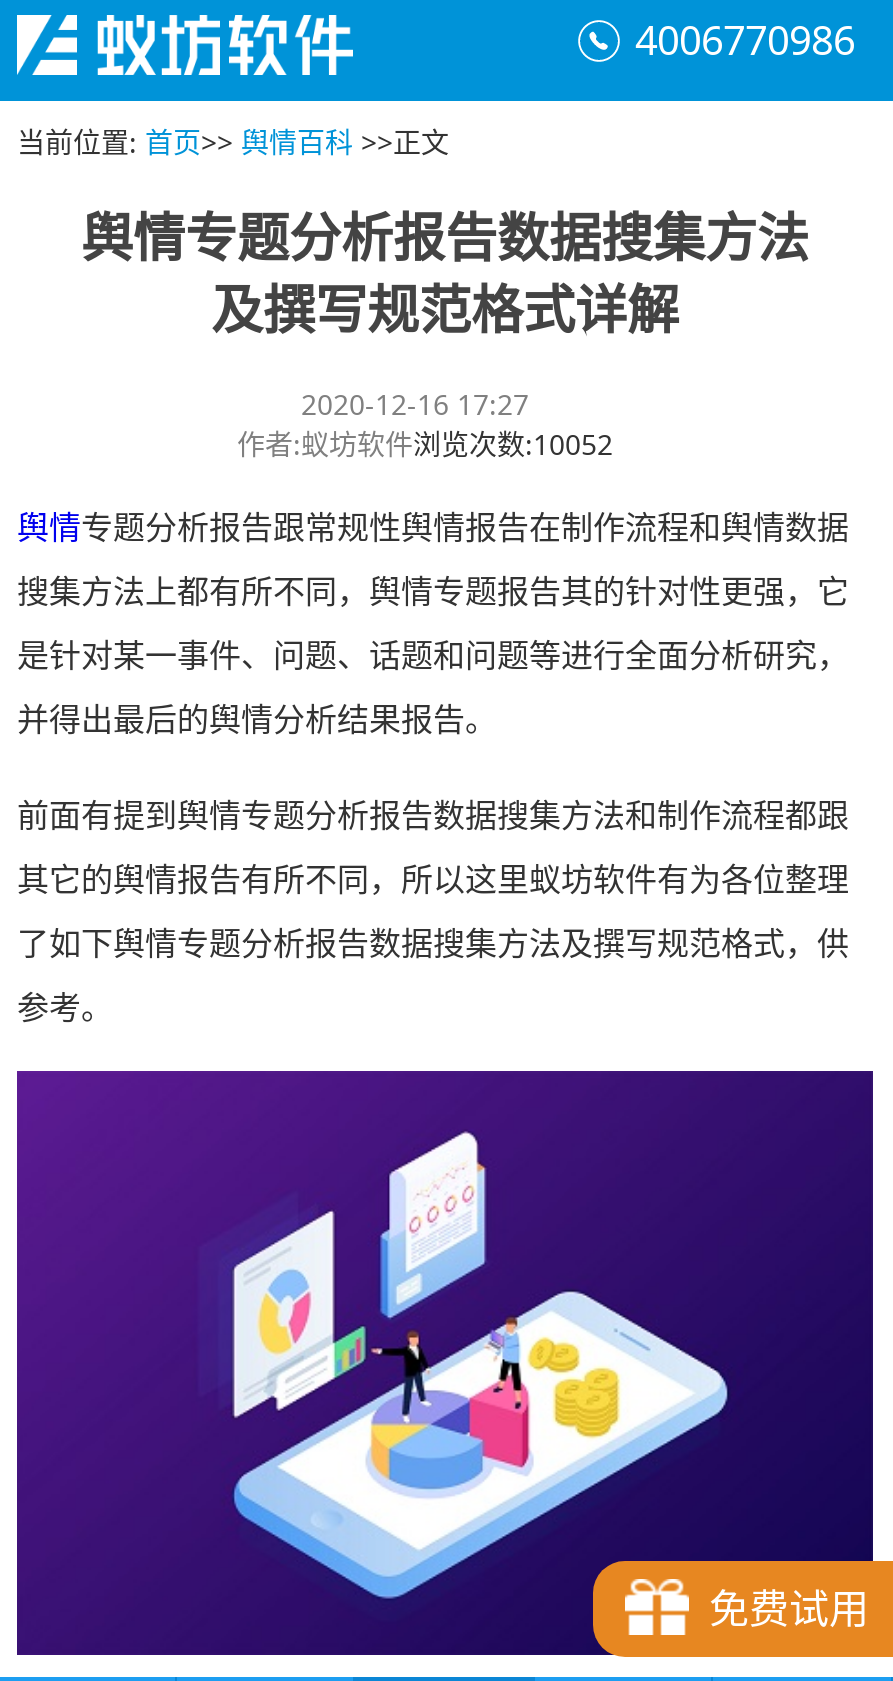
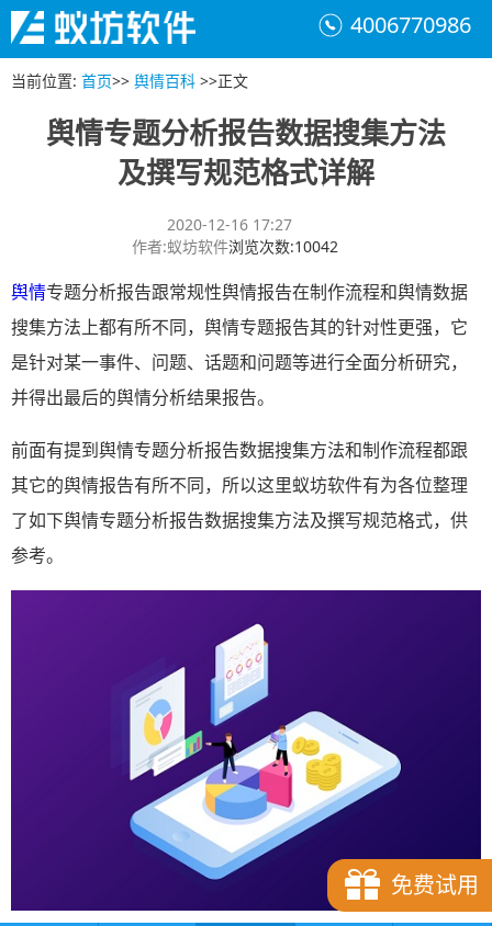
- 作者:蚁坊软件浏览次数:10052
+ 作者:蚁坊软件浏览次数:10042
